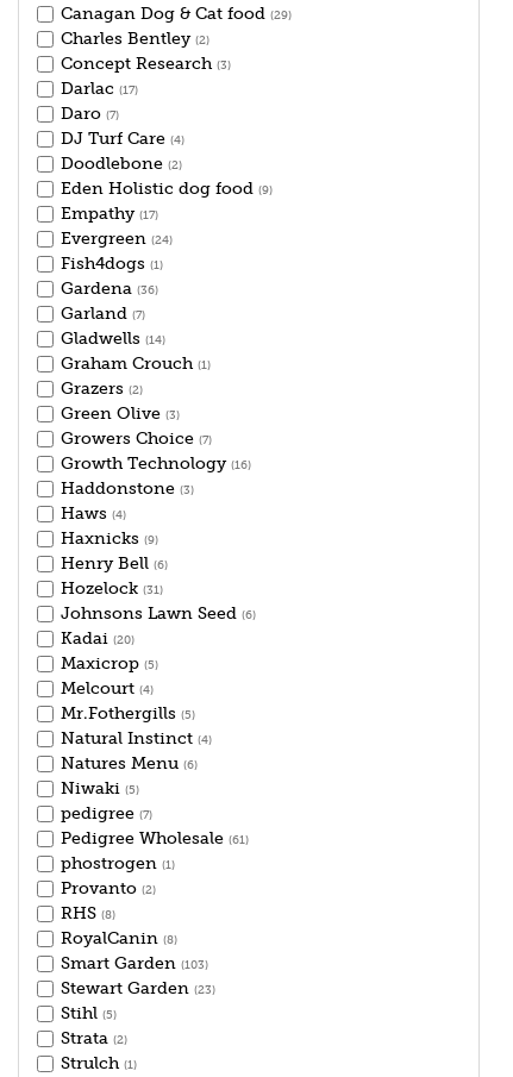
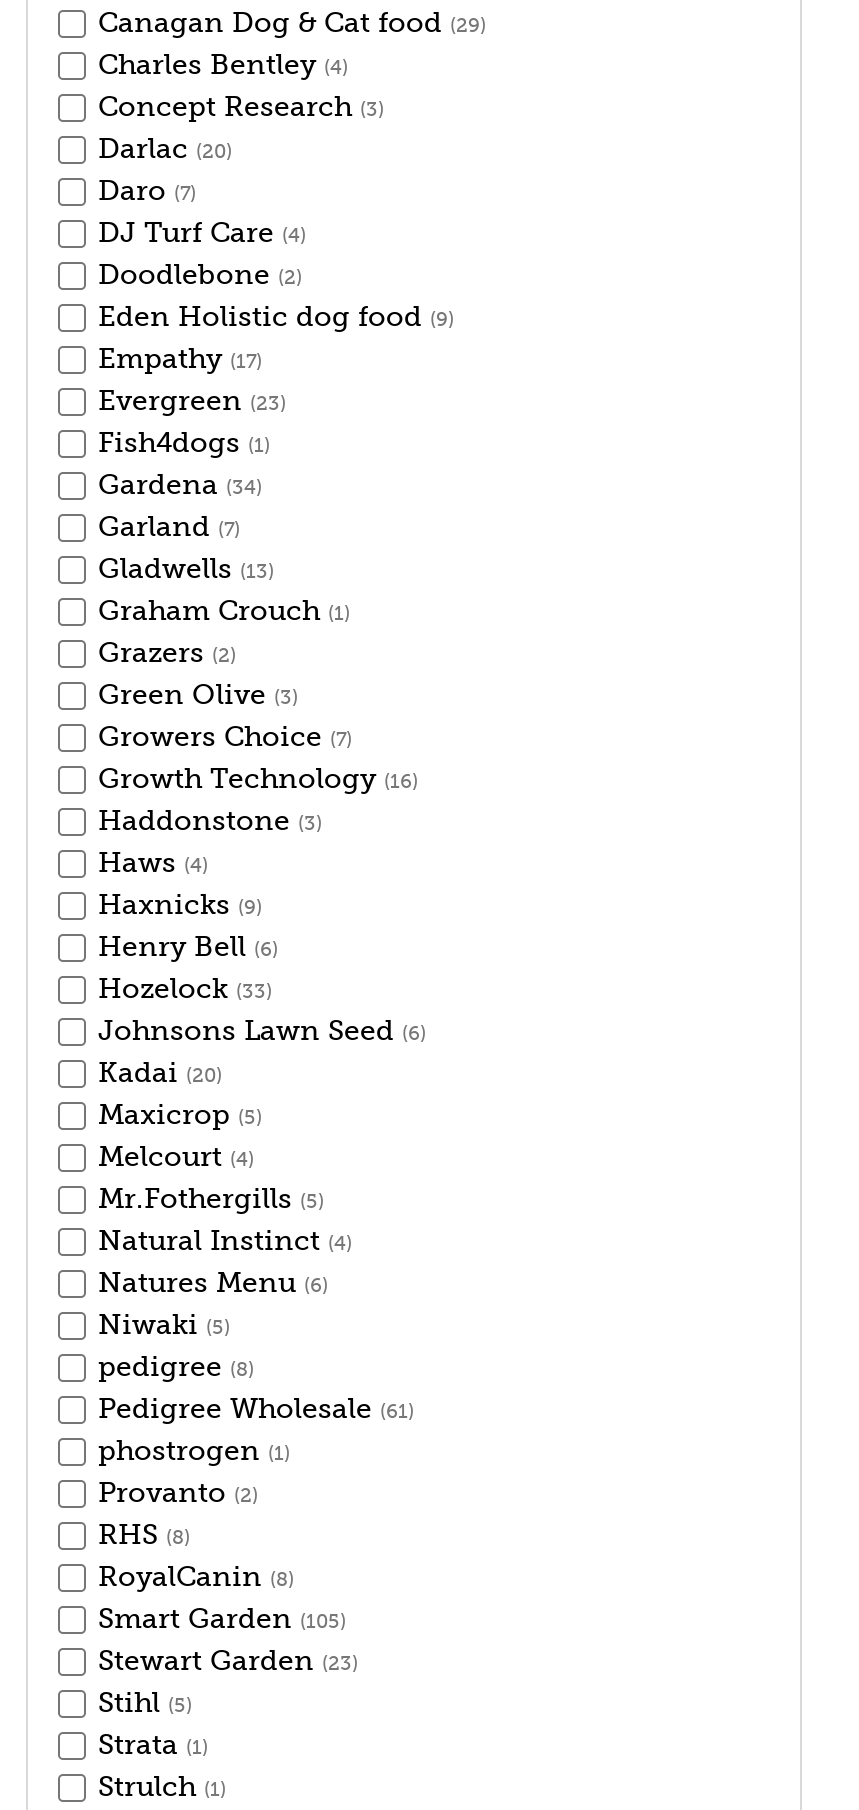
- Charles Bentley (2)
+ Charles Bentley (4)

- Darlac (17)
+ Darlac (20)

- Evergreen (24)
+ Evergreen (23)

- Gardena (36)
+ Gardena (34)

- Gladwells (14)
+ Gladwells (13)

- Hozelock (31)
+ Hozelock (33)

- pedigree (7)
+ pedigree (8)

- Smart Garden (103)
+ Smart Garden (105)

- Strata (2)
+ Strata (1)
